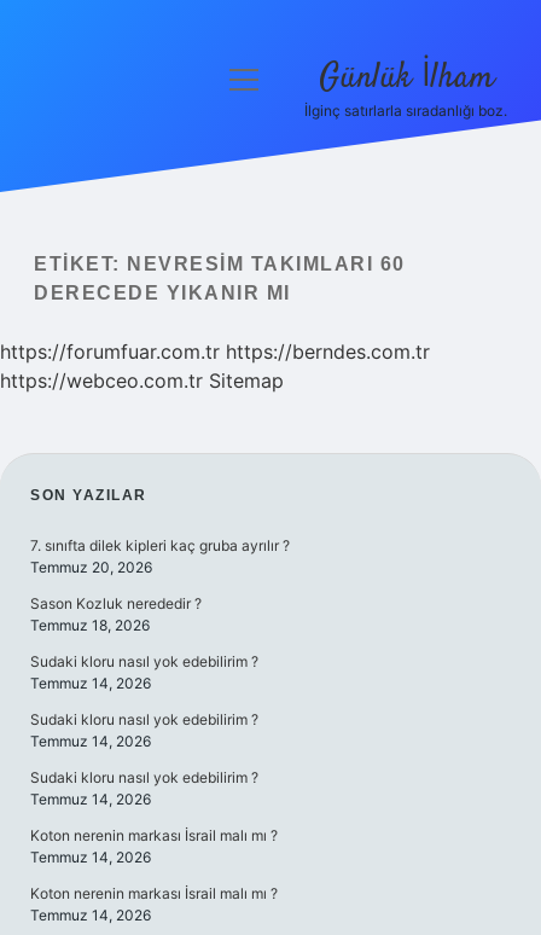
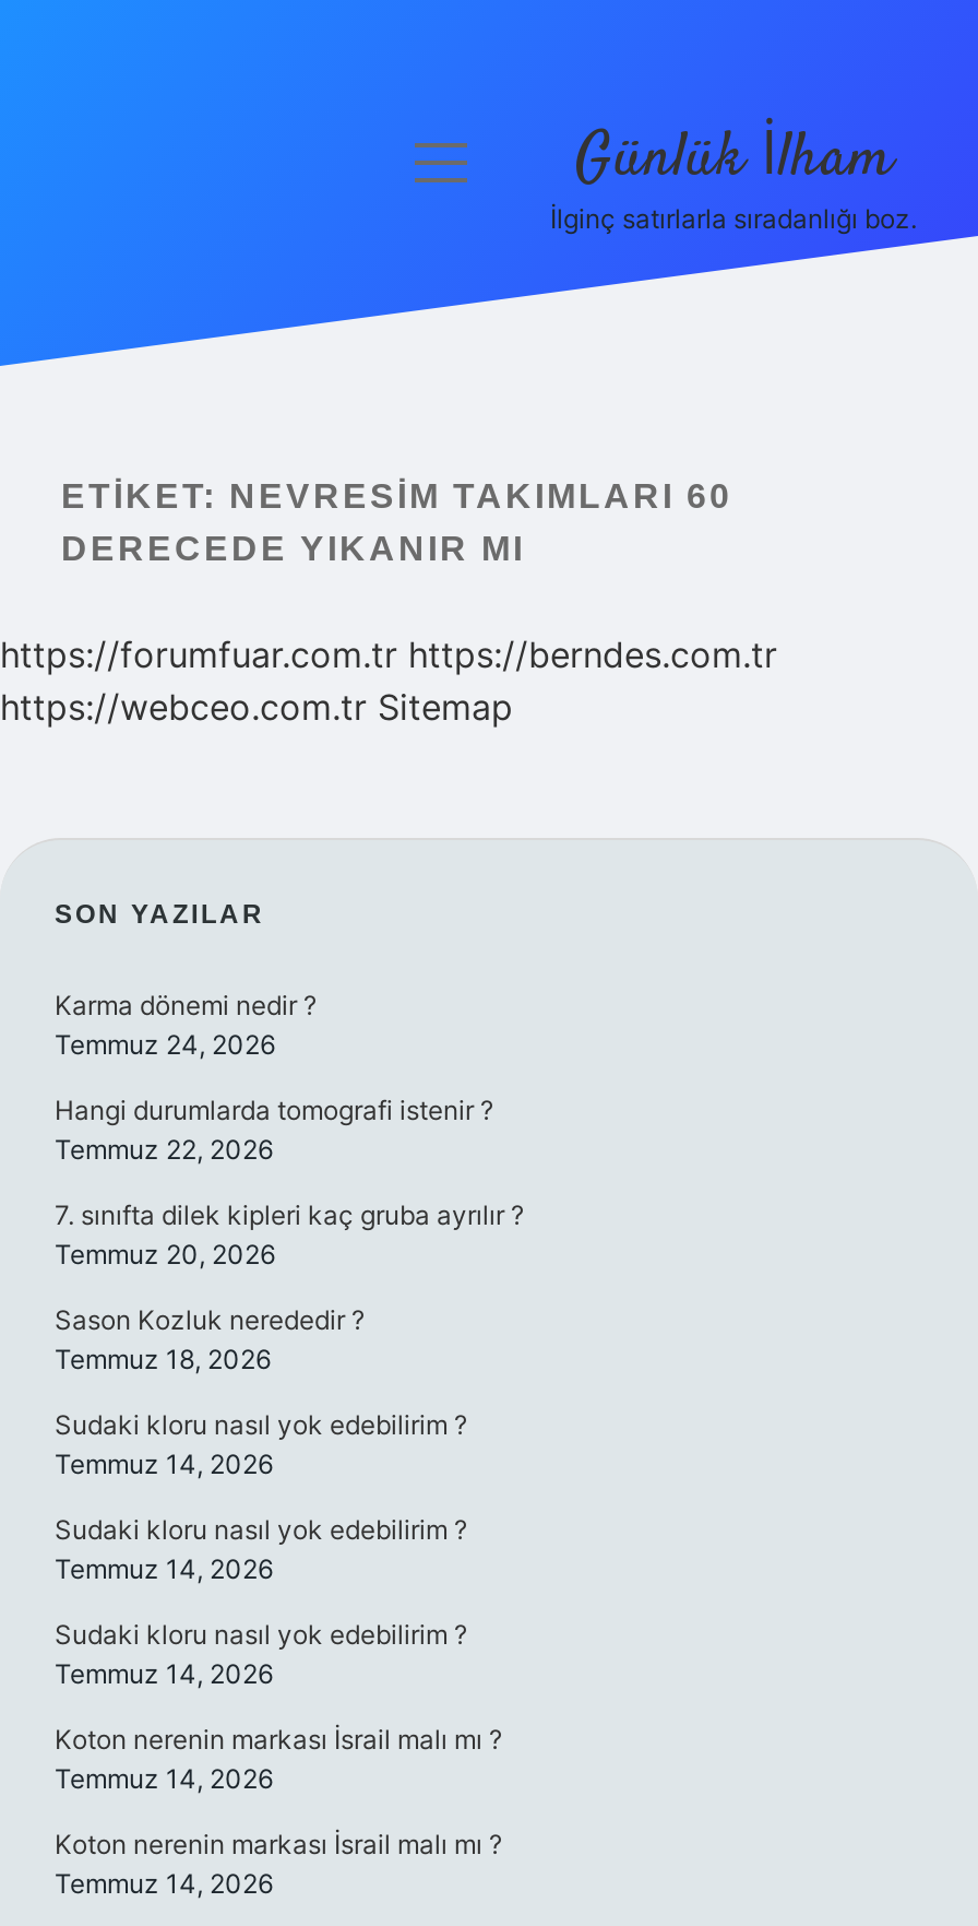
+ Karma dönemi nedir ?
+ Temmuz 24, 2026
+ Hangi durumlarda tomografi istenir ?
+ Temmuz 22, 2026
